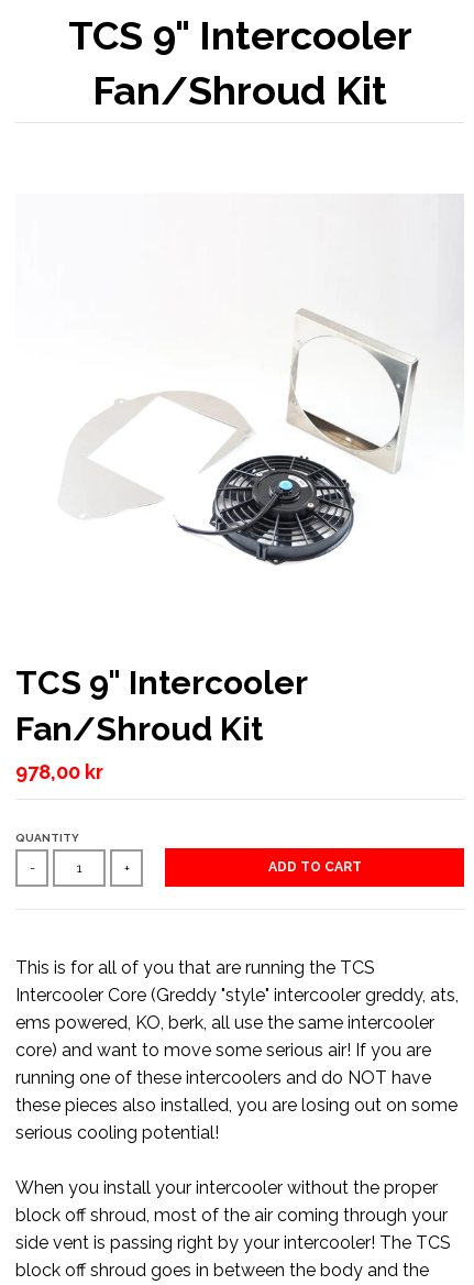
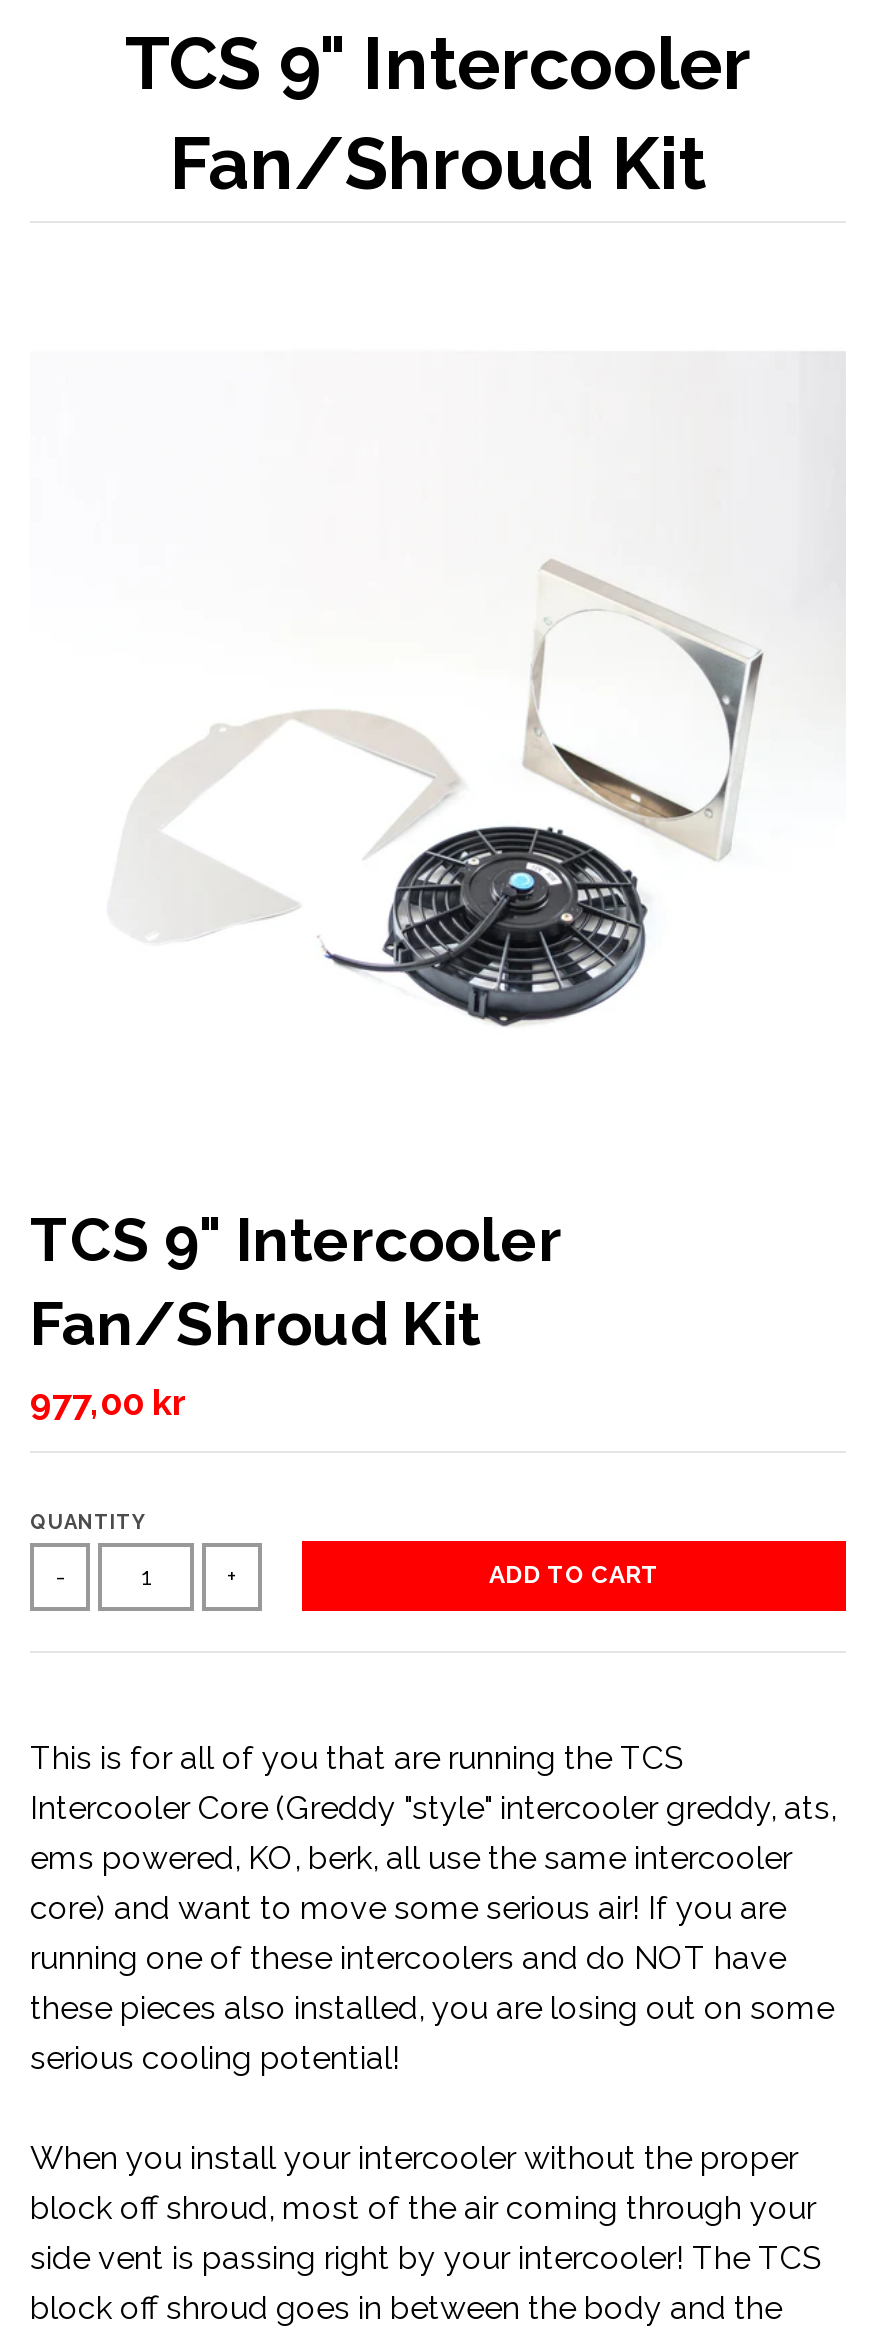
- 978,00 kr
+ 977,00 kr
